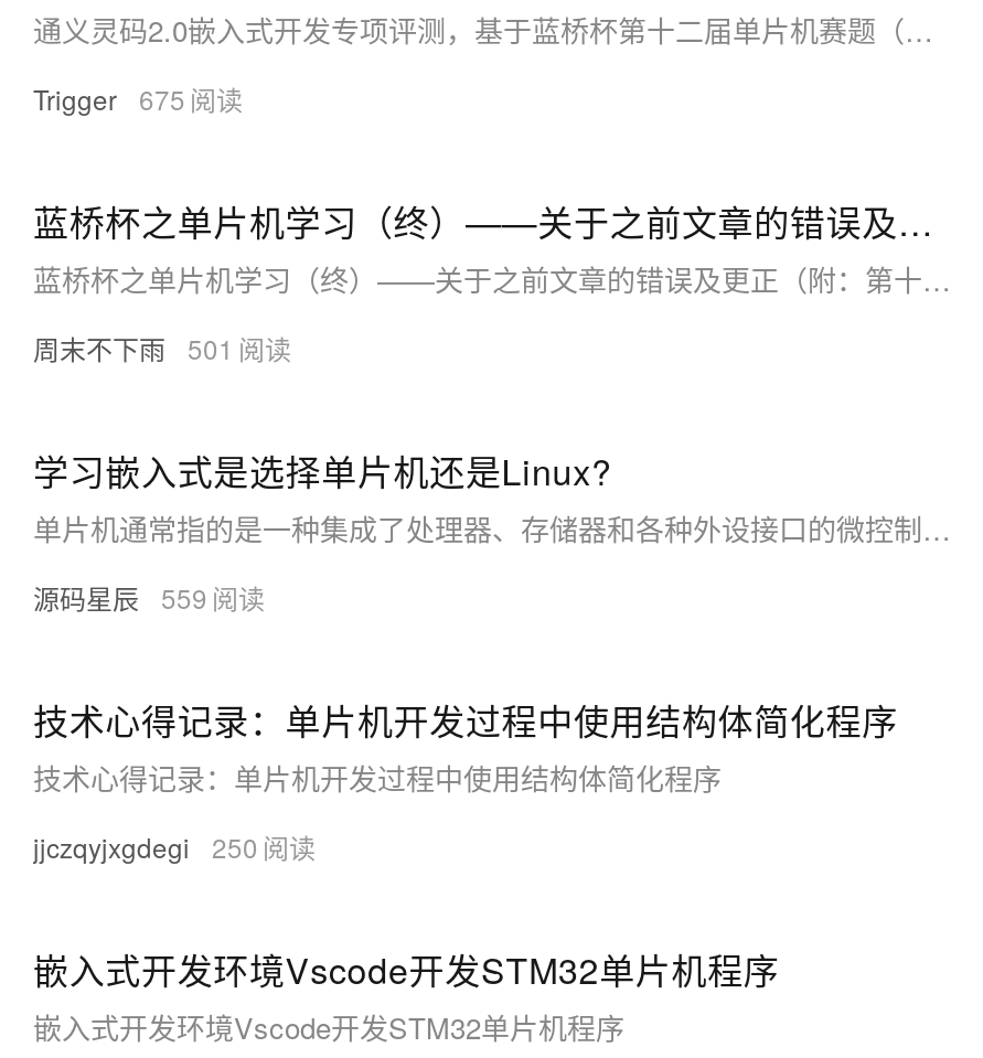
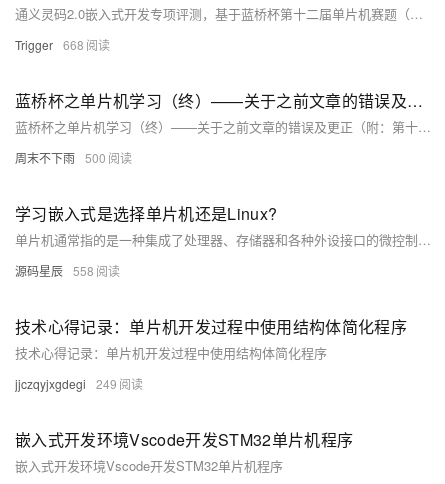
- Trigger 675
+ Trigger 668

- 周末不下雨 501
+ 周末不下雨 500

- 源码星辰 559
+ 源码星辰 558

- jjczqyjxgdegi 250
+ jjczqyjxgdegi 249
